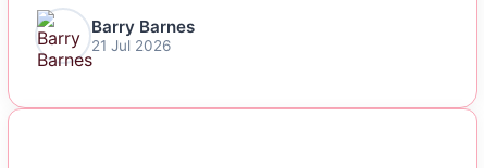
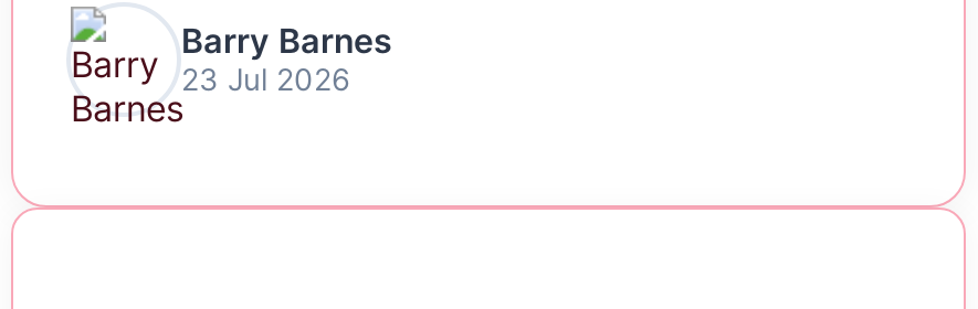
- 21 Jul 2026
+ 23 Jul 2026
